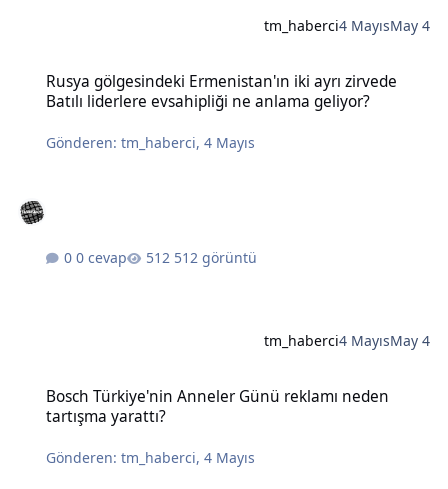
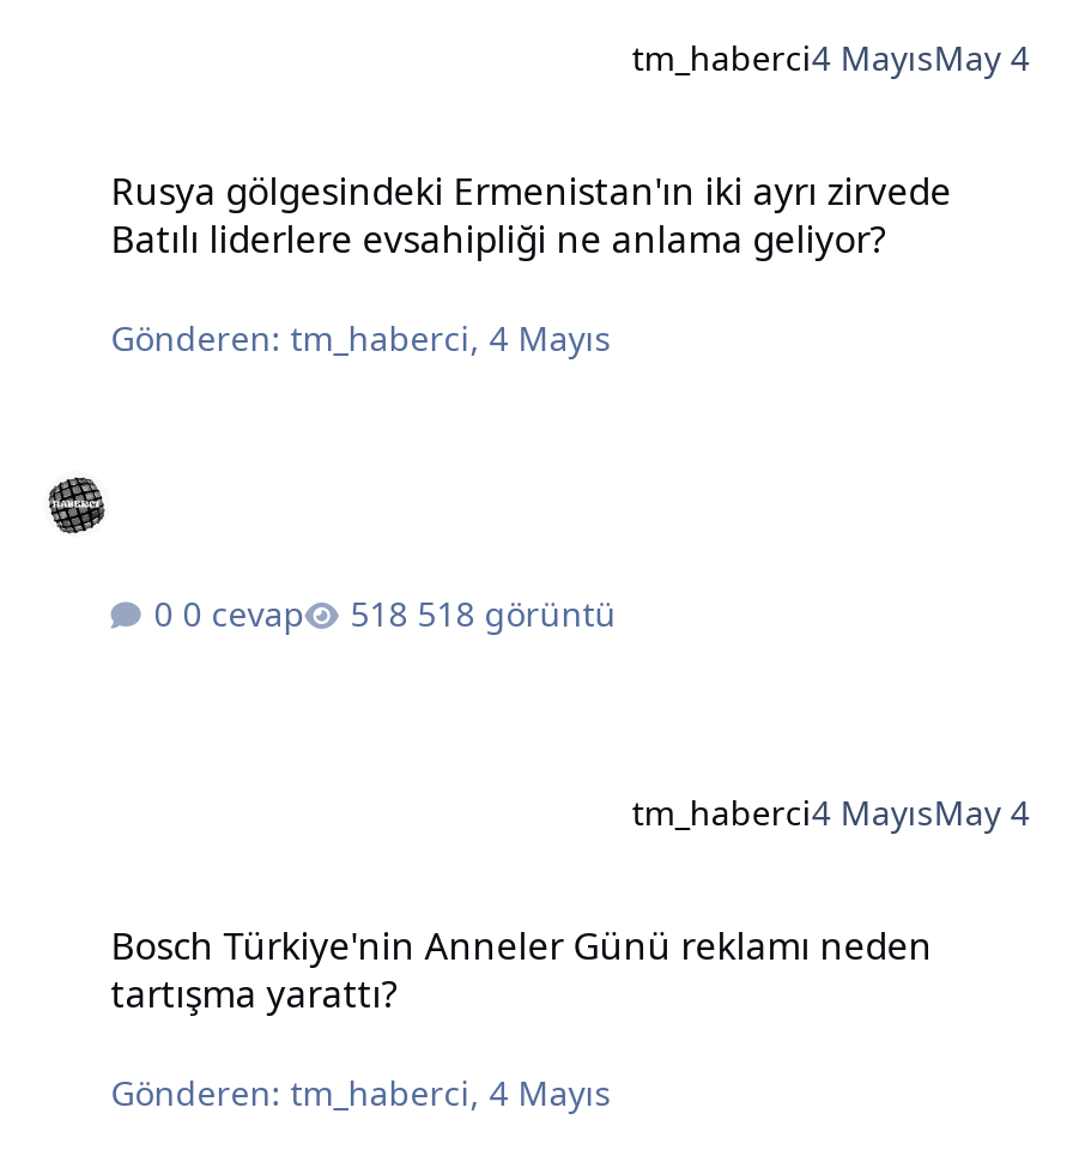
- 512 görüntü
+ 518 görüntü
